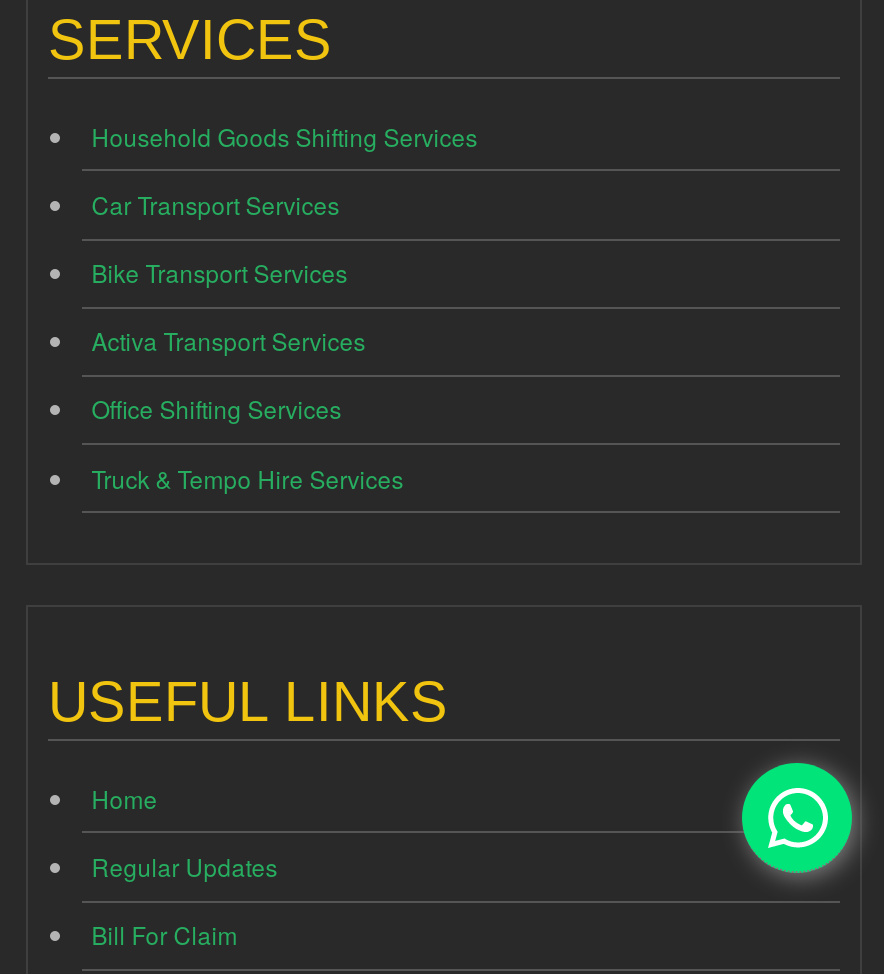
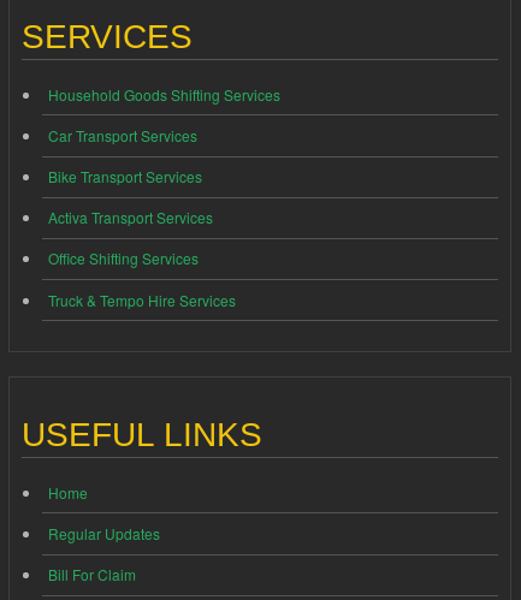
- [image]
